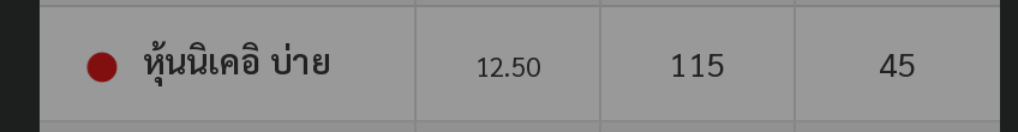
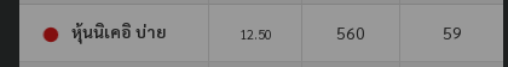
- 115
+ 560

- 45
+ 59
